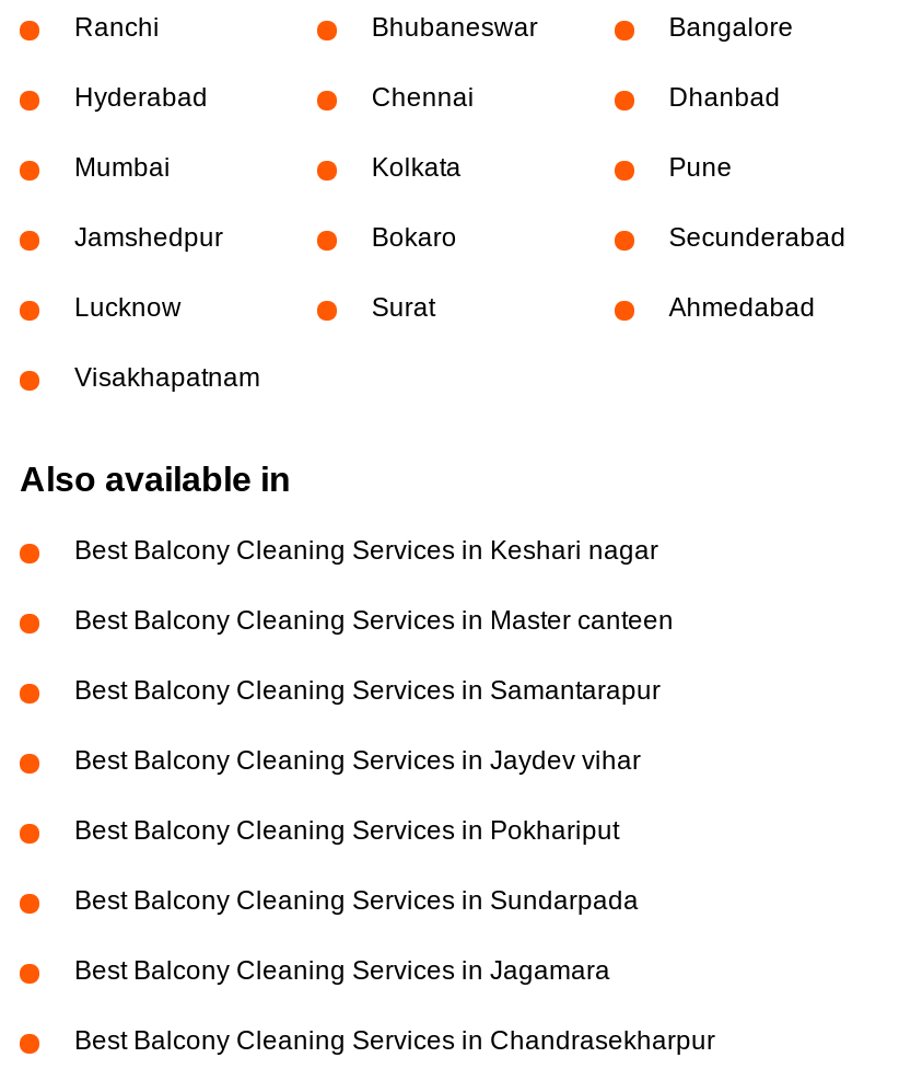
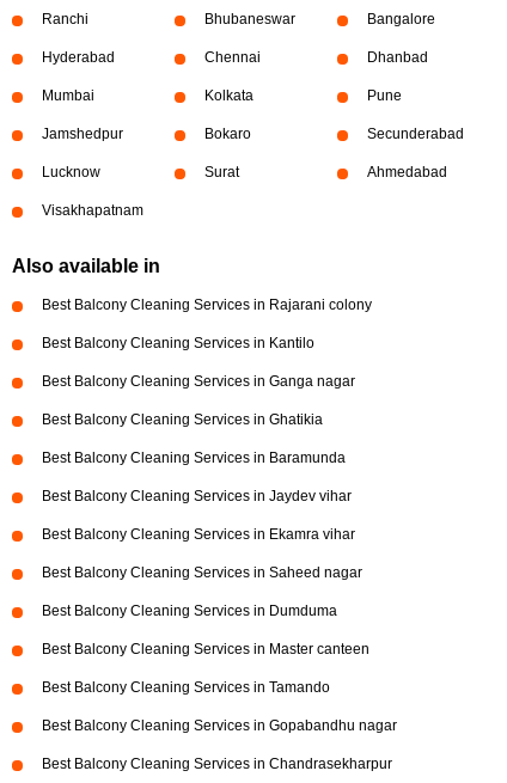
- Best Balcony Cleaning Services in Keshari nagar
- Best Balcony Cleaning Services in Samantarapur
+ Best Balcony Cleaning Services in Rajarani colony
+ Best Balcony Cleaning Services in Kantilo
+ Best Balcony Cleaning Services in Ganga nagar
+ Best Balcony Cleaning Services in Ghatikia
+ Best Balcony Cleaning Services in Baramunda

moved down: Best Balcony Cleaning Services in Master canteen

- Best Balcony Cleaning Services in Pokhariput
- Best Balcony Cleaning Services in Sundarpada
- Best Balcony Cleaning Services in Jagamara
+ Best Balcony Cleaning Services in Ekamra vihar
+ Best Balcony Cleaning Services in Saheed nagar
+ Best Balcony Cleaning Services in Dumduma
+ Best Balcony Cleaning Services in Tamando
+ Best Balcony Cleaning Services in Gopabandhu nagar
